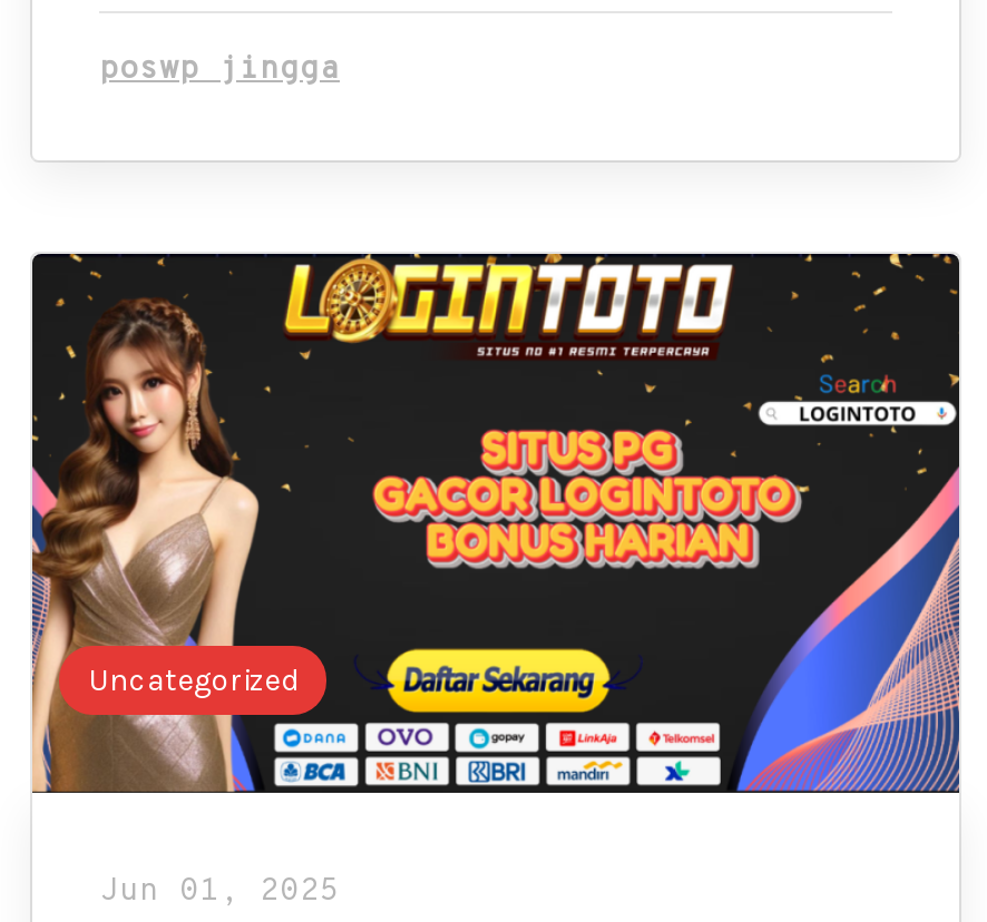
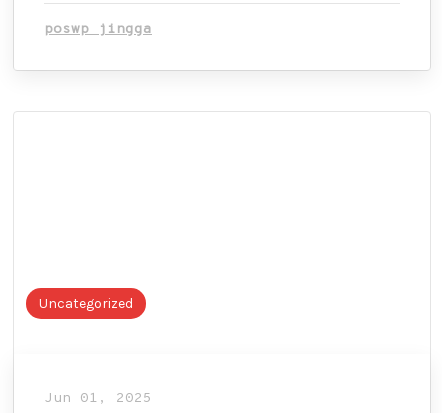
- [image]
